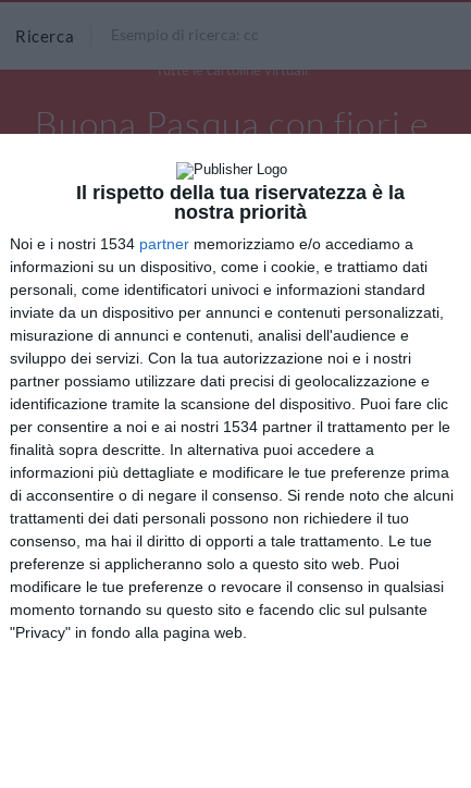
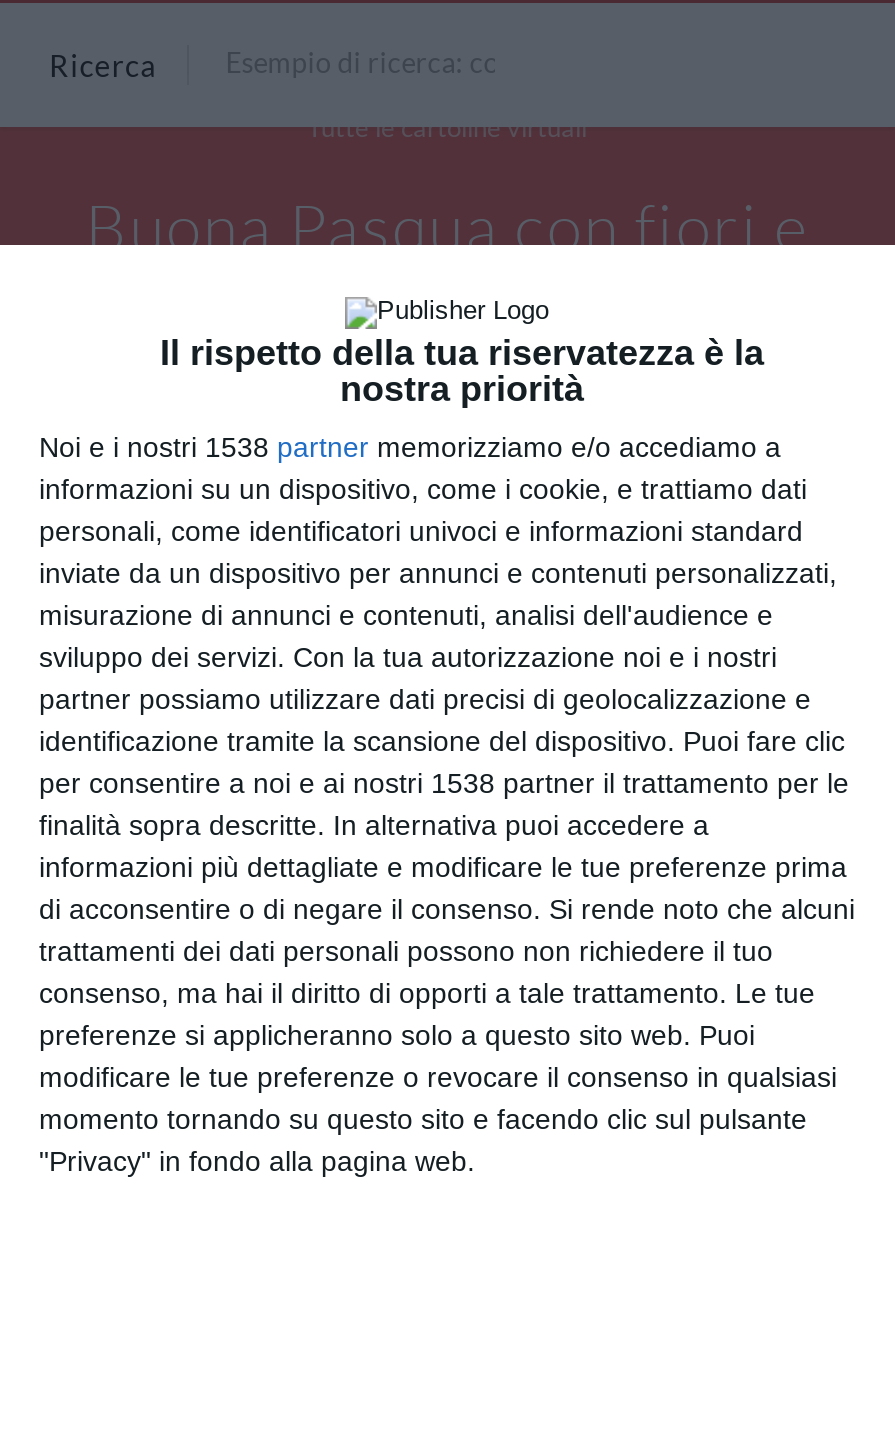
- Noi e i nostri 1534 partner memorizziamo e/o accediamo a
+ Noi e i nostri 1538 partner memorizziamo e/o accediamo a

- per consentire a noi e ai nostri 1534 partner il trattamento per le
+ per consentire a noi e ai nostri 1538 partner il trattamento per le
